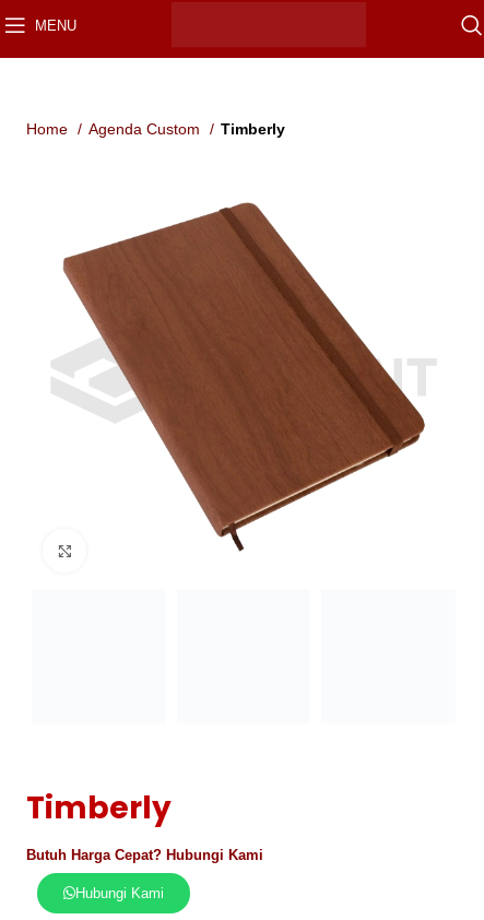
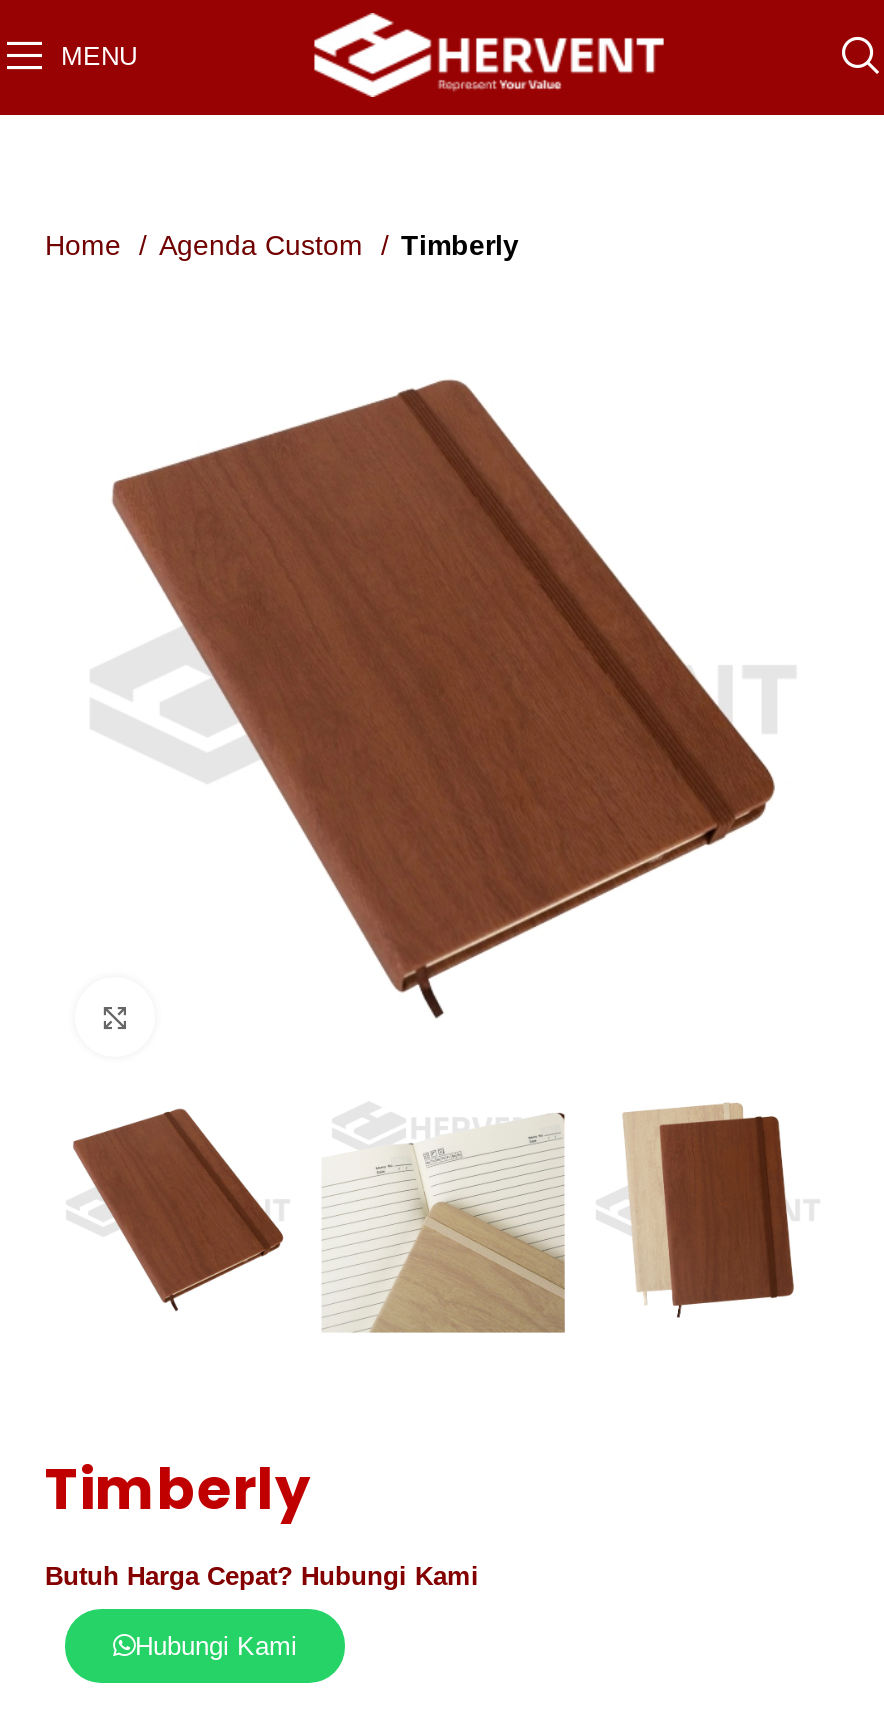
+ [image]

+ [image]

+ [image]

+ [image]
